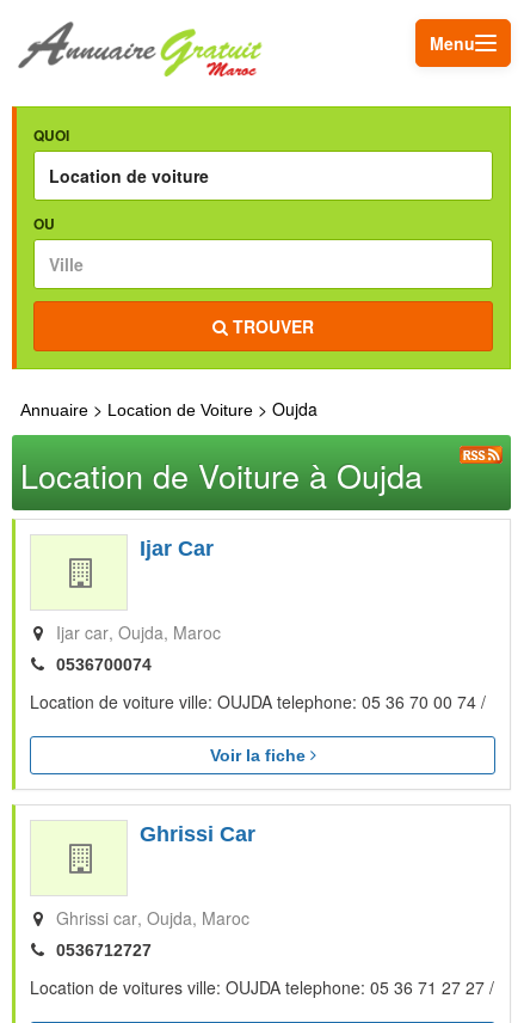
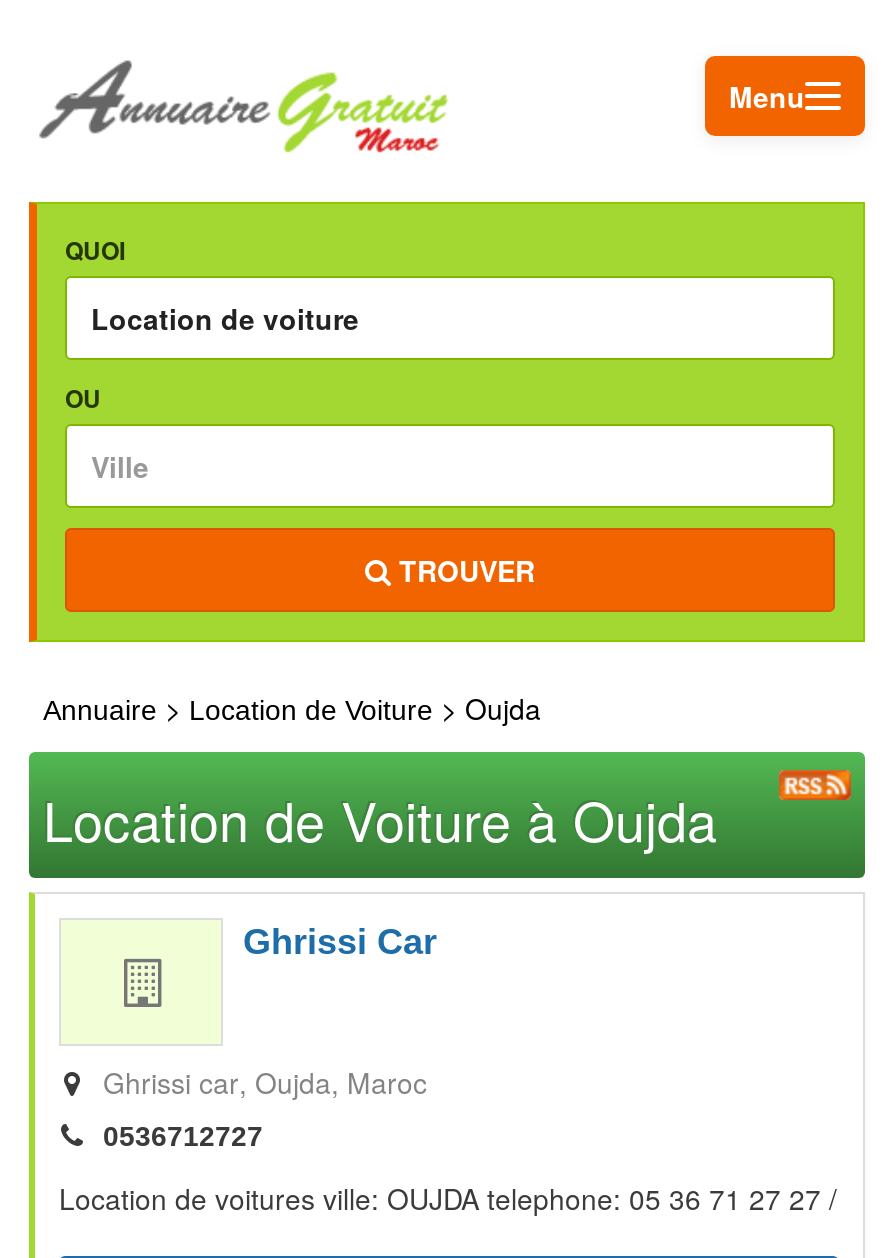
- Ijar Car
- Ijar car Oujda Maroc
- 0536700074
- Location de voiture ville: OUJDA telephone: 05 36 70 00 74 /
- Voir la fiche
